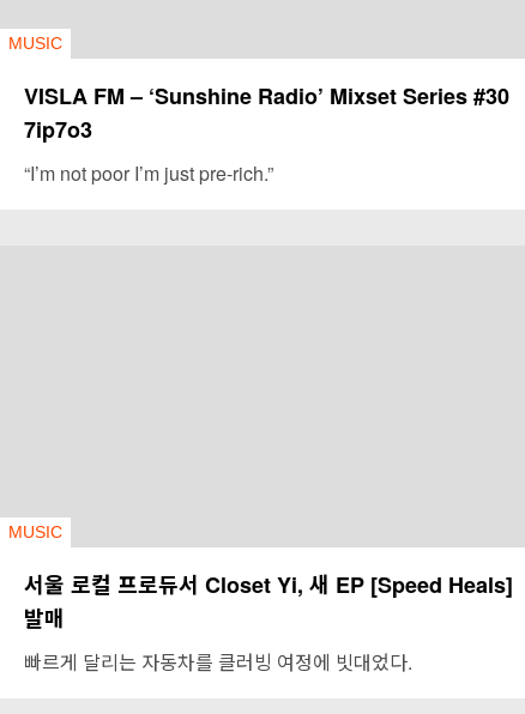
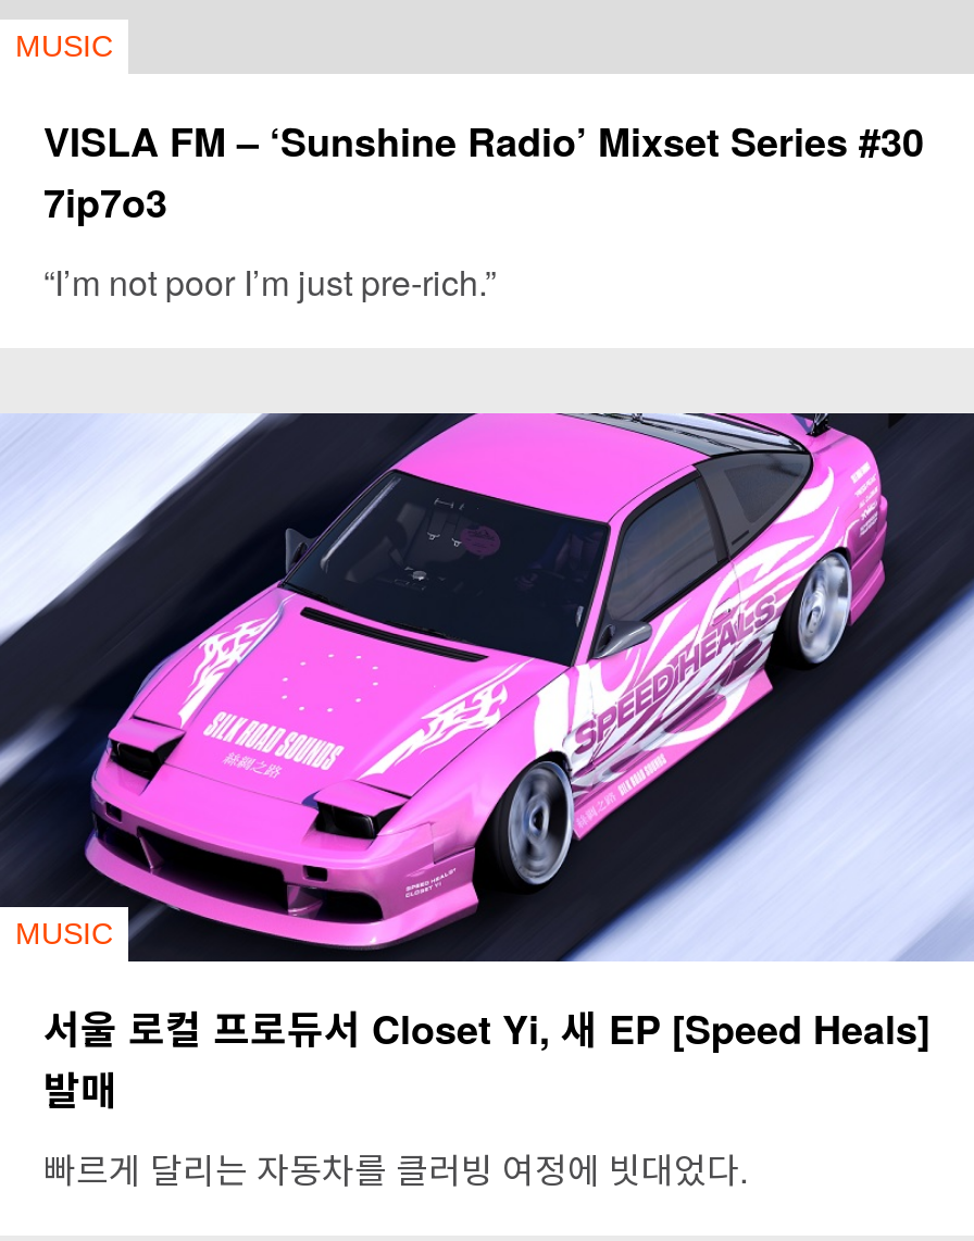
+ [image]
